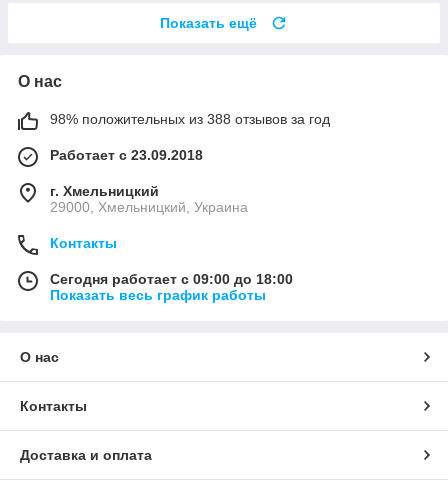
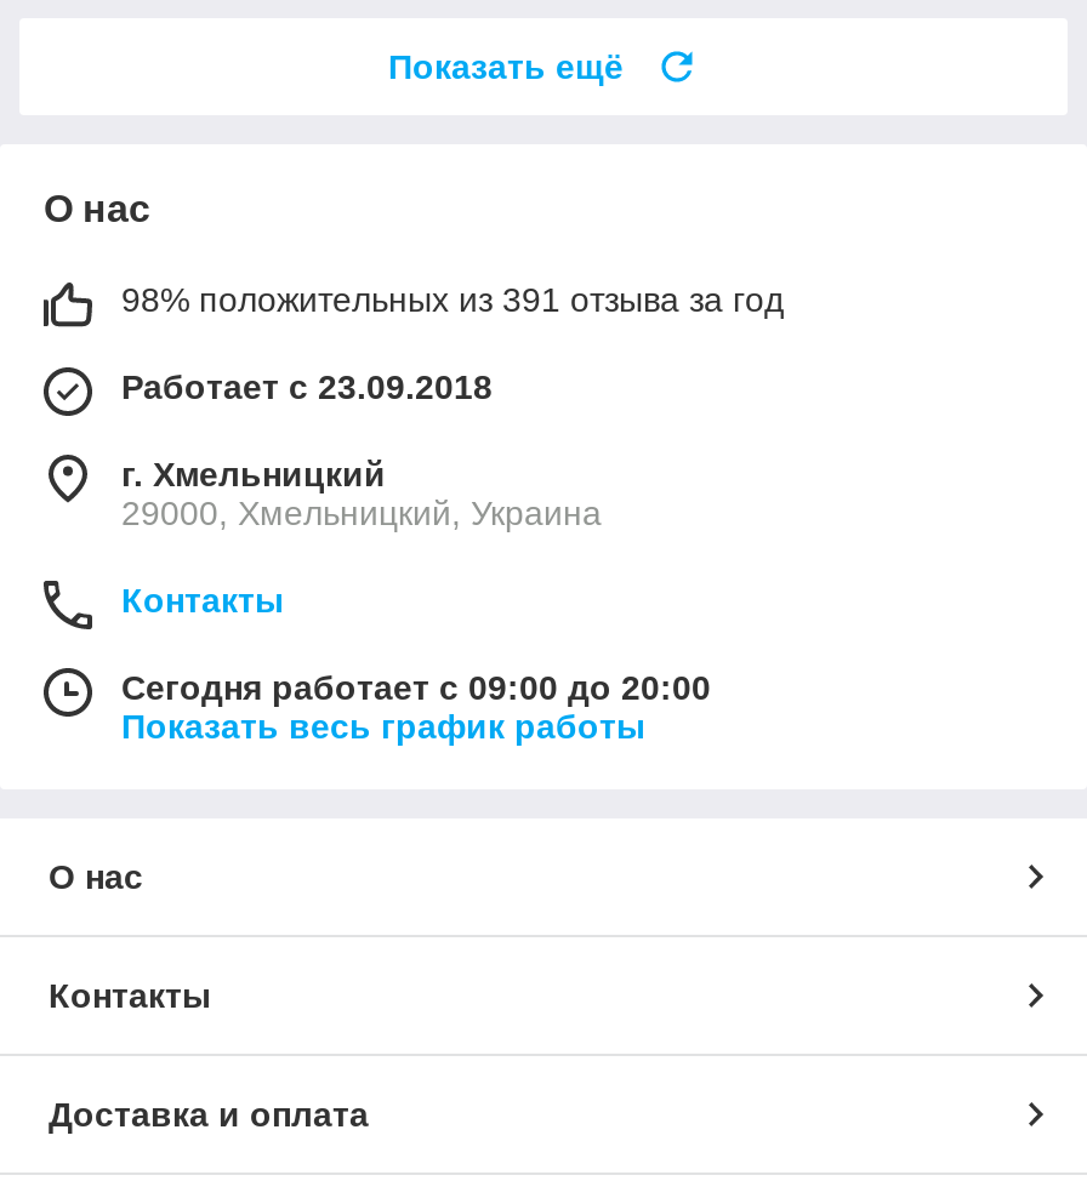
- 98% положительных из 388 отзывов за год
+ 98% положительных из 391 отзыва за год

- Сегодня работает с 09:00 до 18:00
+ Сегодня работает с 09:00 до 20:00
